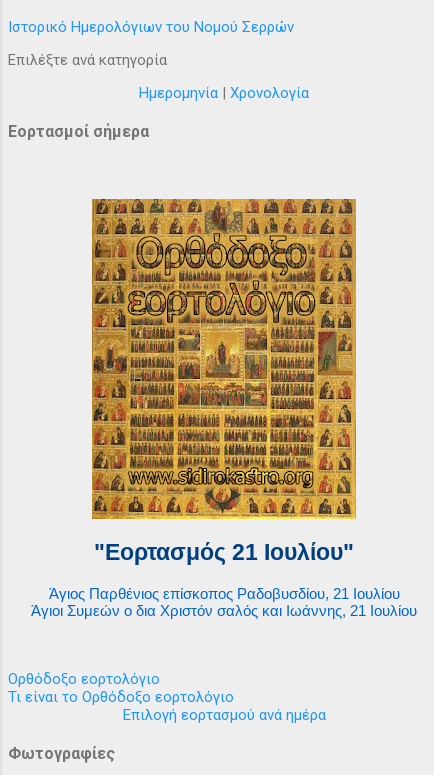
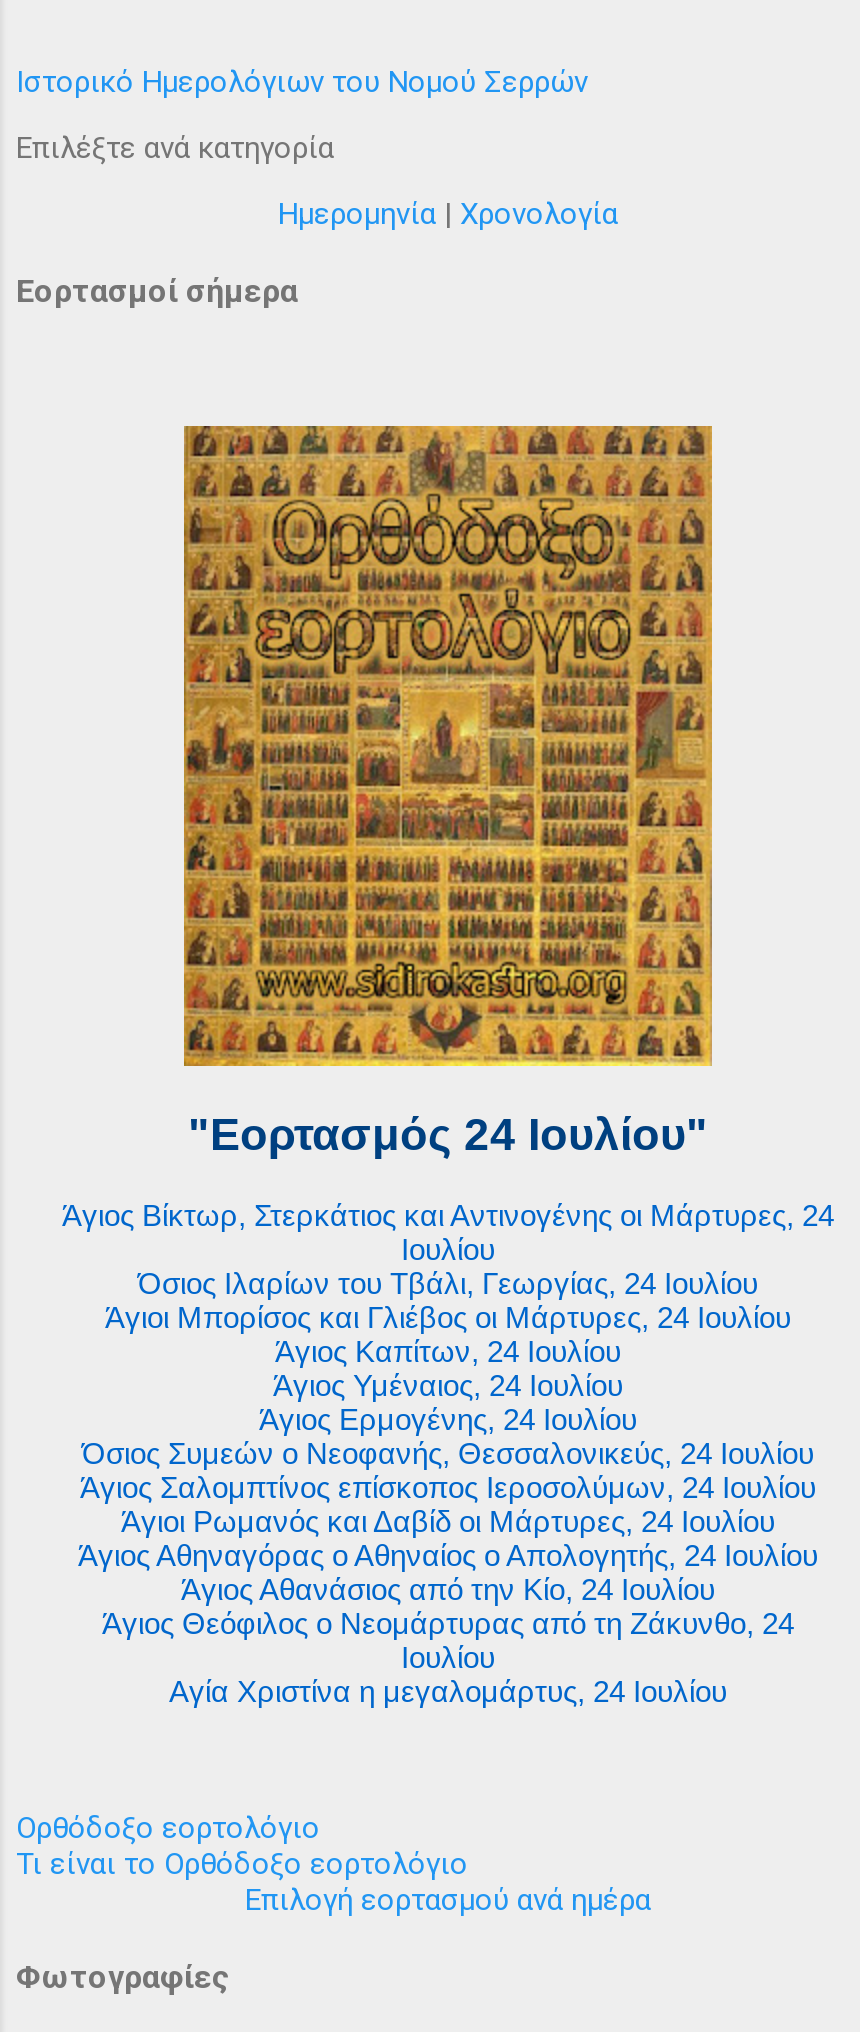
- "Εορτασμός 21 Ιουλίου"
+ "Εορτασμός 24 Ιουλίου"

- Άγιος Παρθένιος επίσκοπος Ραδοβυσδίου, 21 Ιουλίου
- Άγιοι Συμεών ο δια Χριστόν σαλός και Ιωάννης, 21 Ιουλίου
+ Άγιος Βίκτωρ, Στερκάτιος και Αντινογένης οι Μάρτυρες, 24
+ Ιουλίου
+ Όσιος Ιλαρίων του Τβάλι, Γεωργίας, 24 Ιουλίου
+ Άγιοι Μπορίσος και Γλιέβος οι Μάρτυρες, 24 Ιουλίου
+ Άγιος Καπίτων, 24 Ιουλίου
+ Άγιος Υμέναιος, 24 Ιουλίου
+ Άγιος Ερμογένης, 24 Ιουλίου
+ Όσιος Συμεών ο Νεοφανής, Θεσσαλονικεύς, 24 Ιουλίου
+ Άγιος Σαλομπτίνος επίσκοπος Ιεροσολύμων, 24 Ιουλίου
+ Άγιοι Ρωμανός και Δαβίδ οι Μάρτυρες, 24 Ιουλίου
+ Άγιος Αθηναγόρας ο Αθηναίος ο Απολογητής, 24 Ιουλίου
+ Άγιος Αθανάσιος από την Κίο, 24 Ιουλίου
+ Άγιος Θεόφιλος ο Νεομάρτυρας από τη Ζάκυνθο, 24
+ Ιουλίου
+ Αγία Χριστίνα η μεγαλομάρτυς, 24 Ιουλίου
